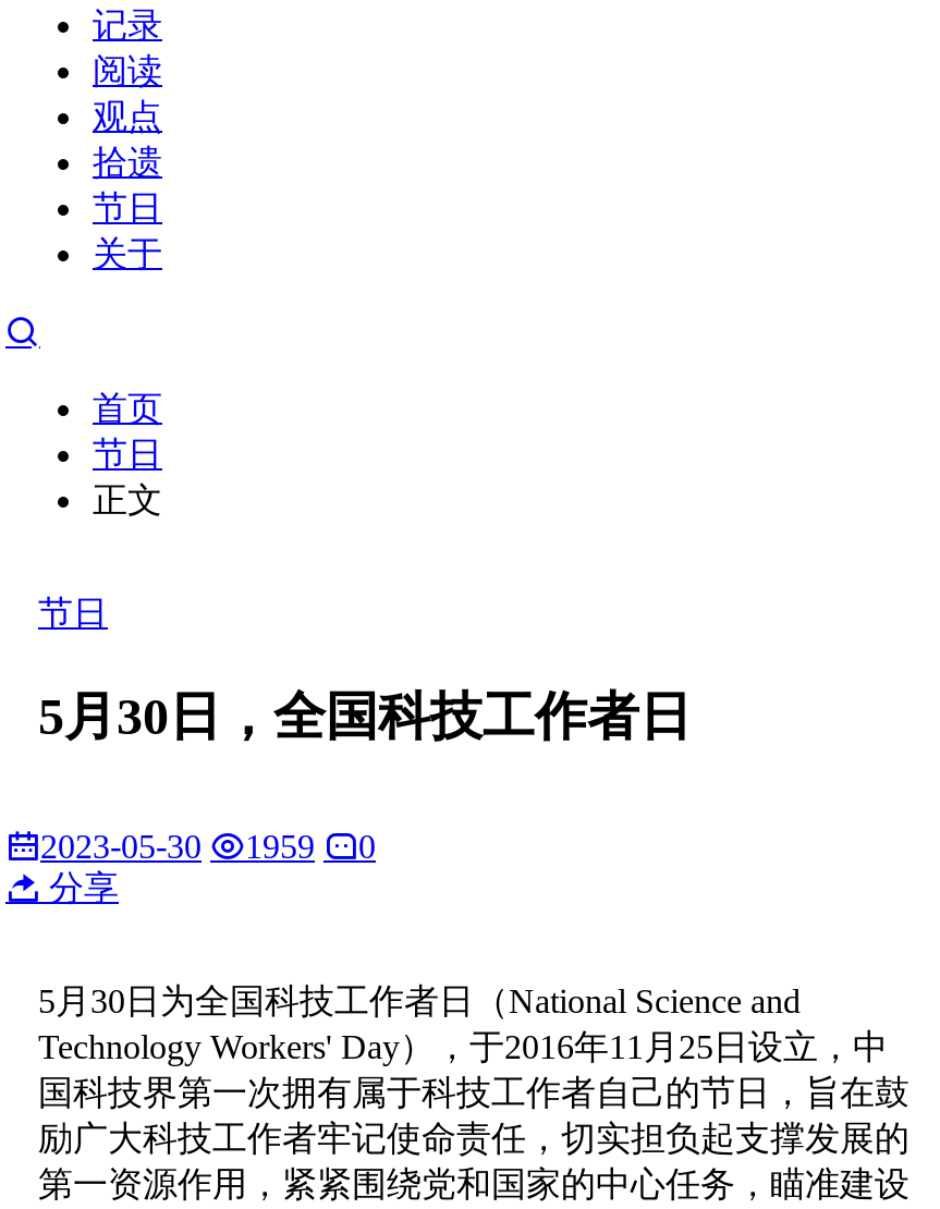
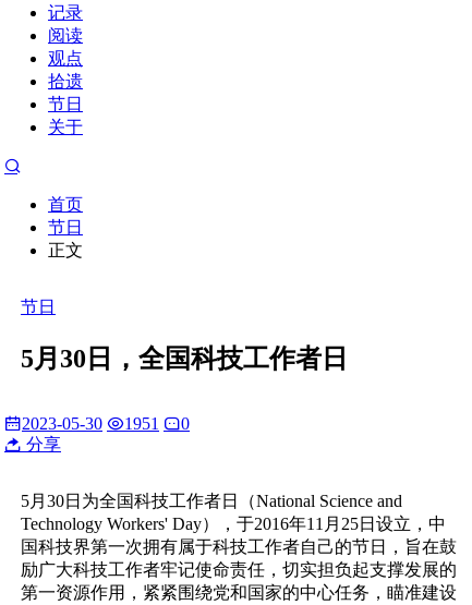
- 1959
+ 1951
